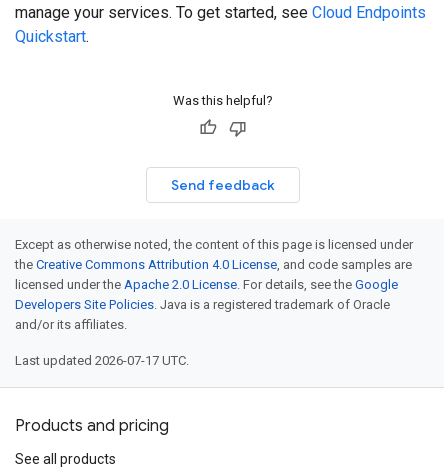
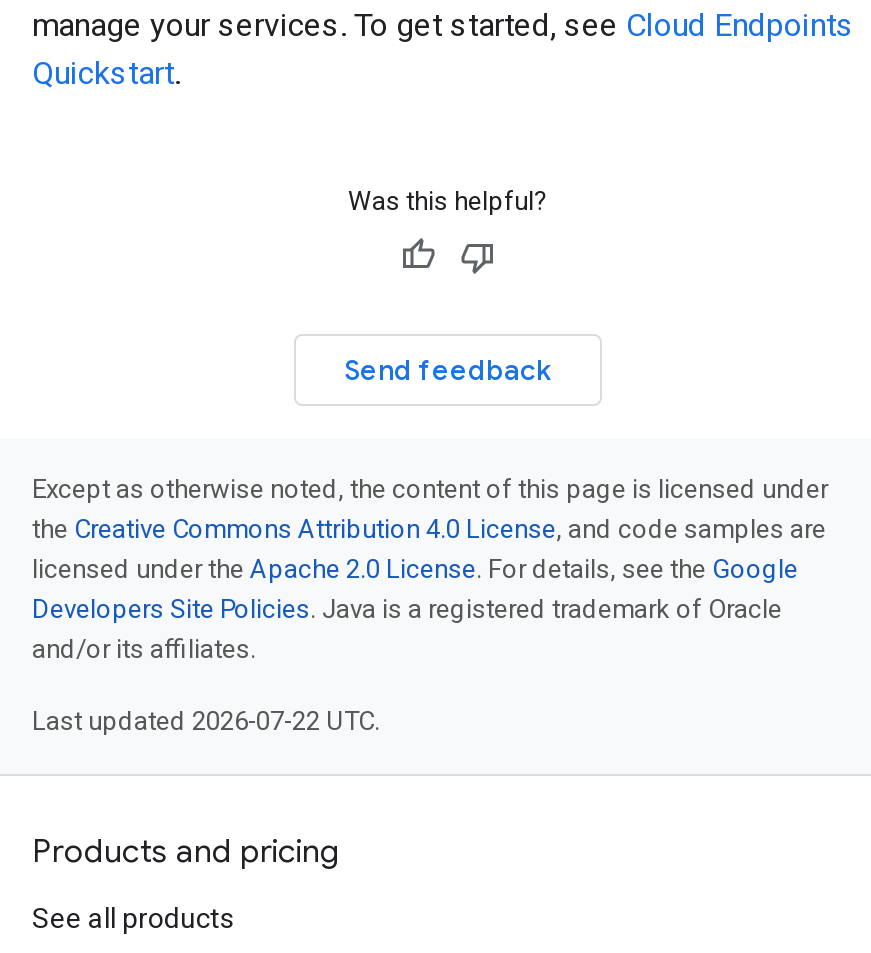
- Last updated 2026-07-17 UTC.
+ Last updated 2026-07-22 UTC.
